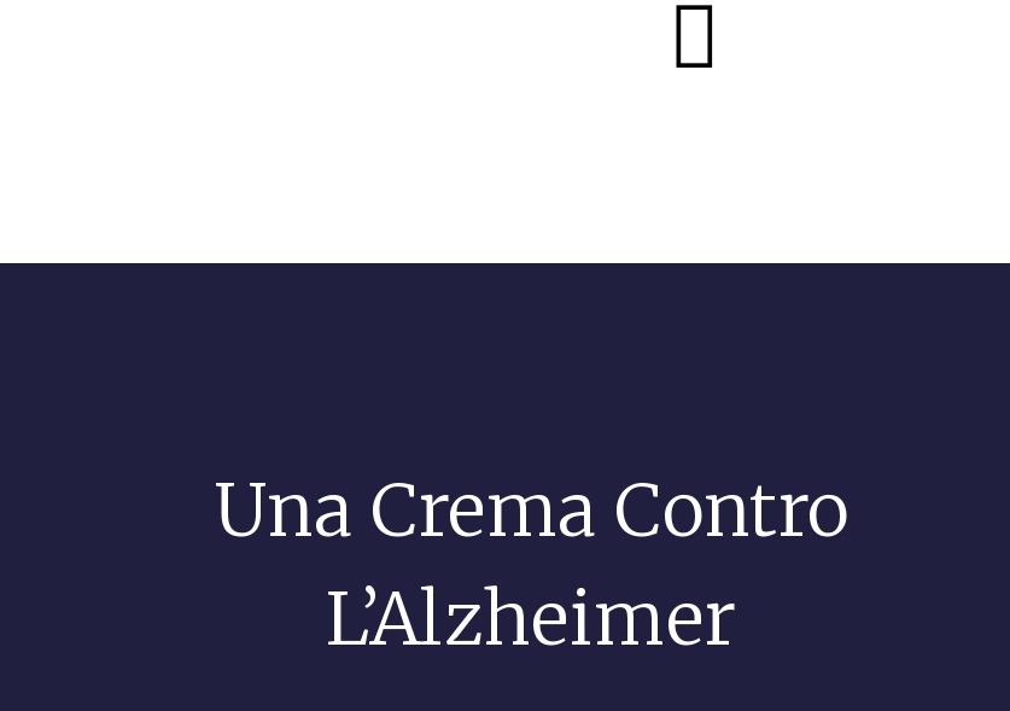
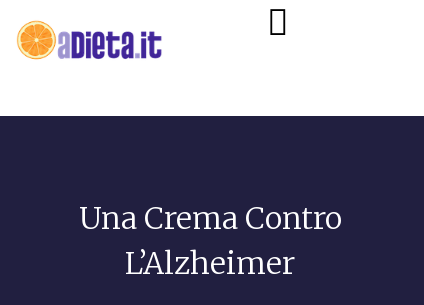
+ [image]
